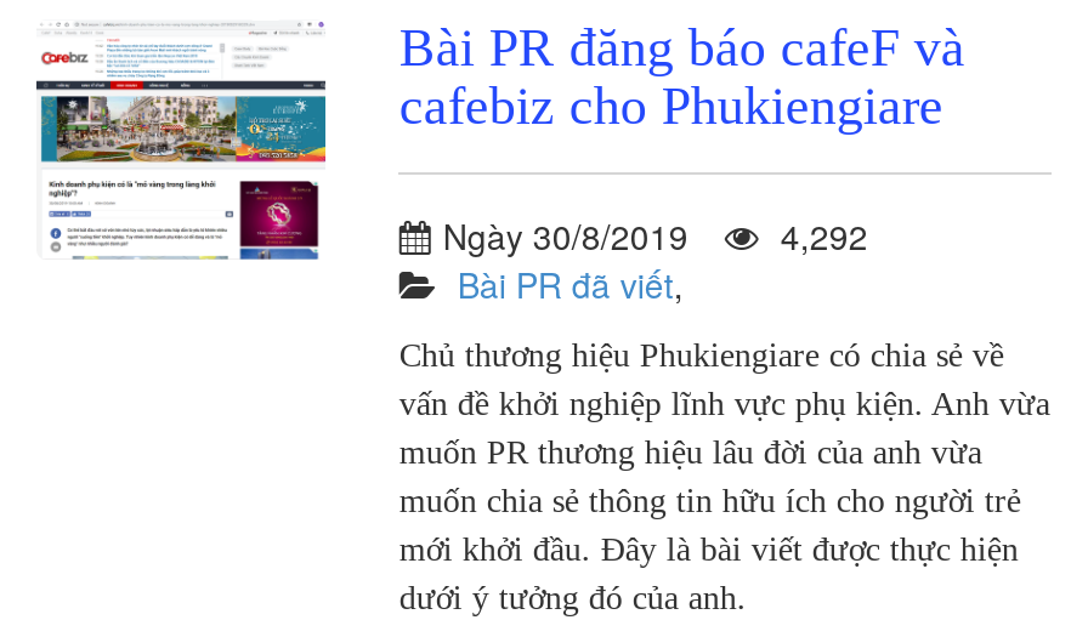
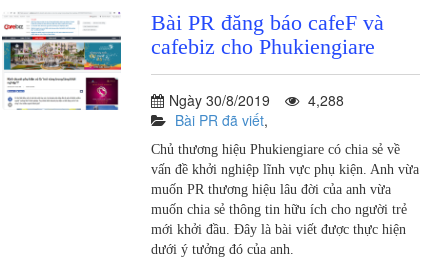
- Ngày 30/8/2019 4,292
+ Ngày 30/8/2019 4,288
